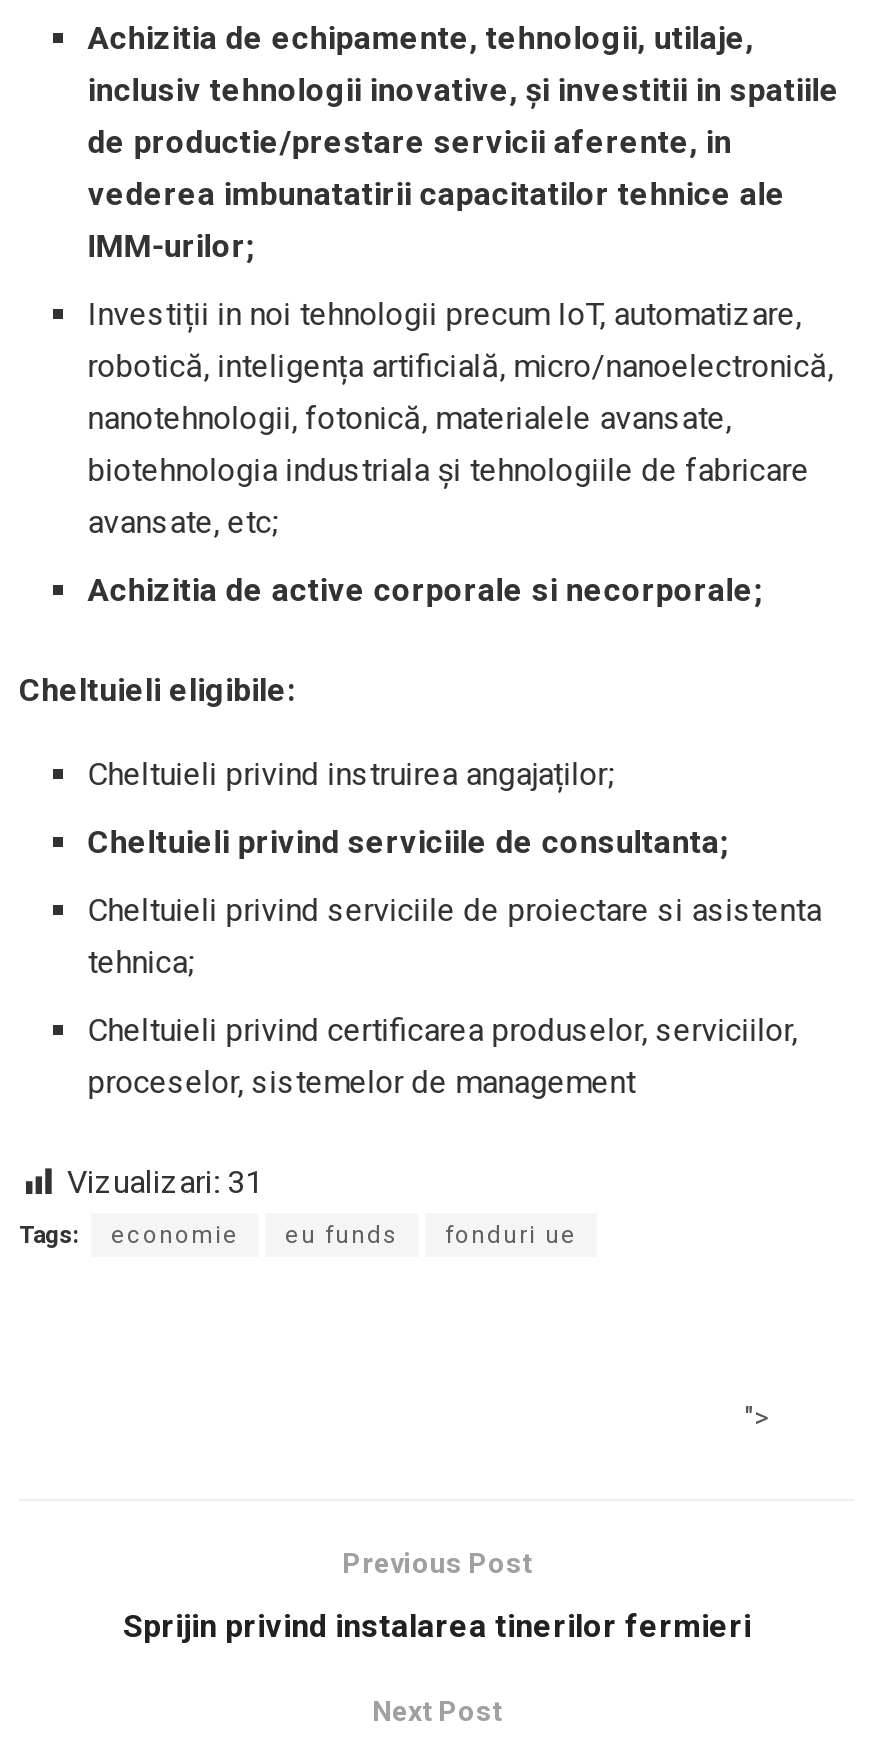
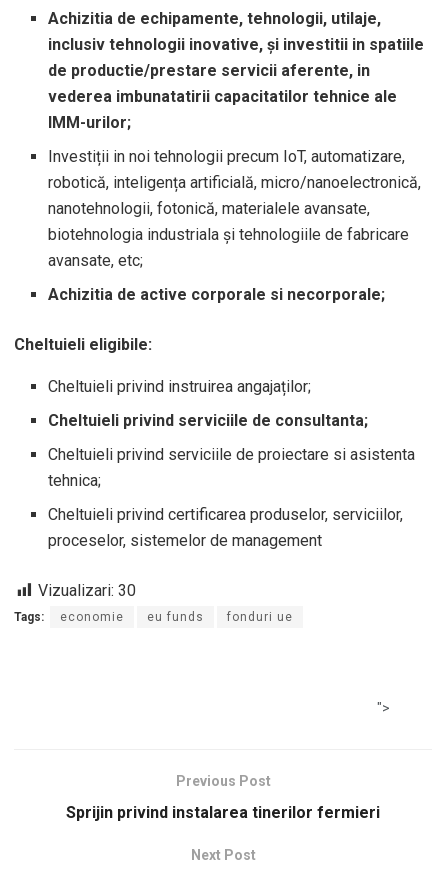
- Vizualizari: 31
+ Vizualizari: 30
